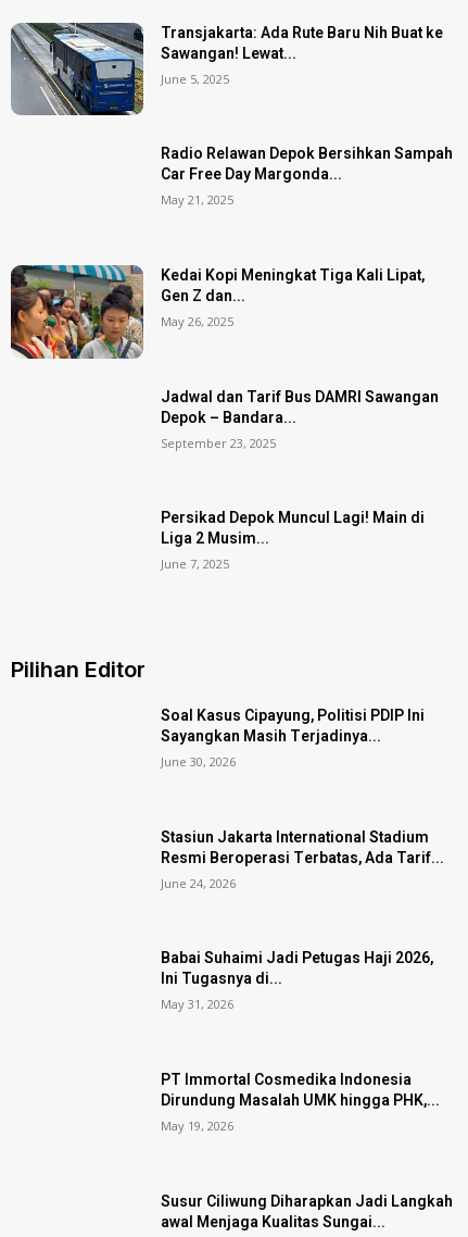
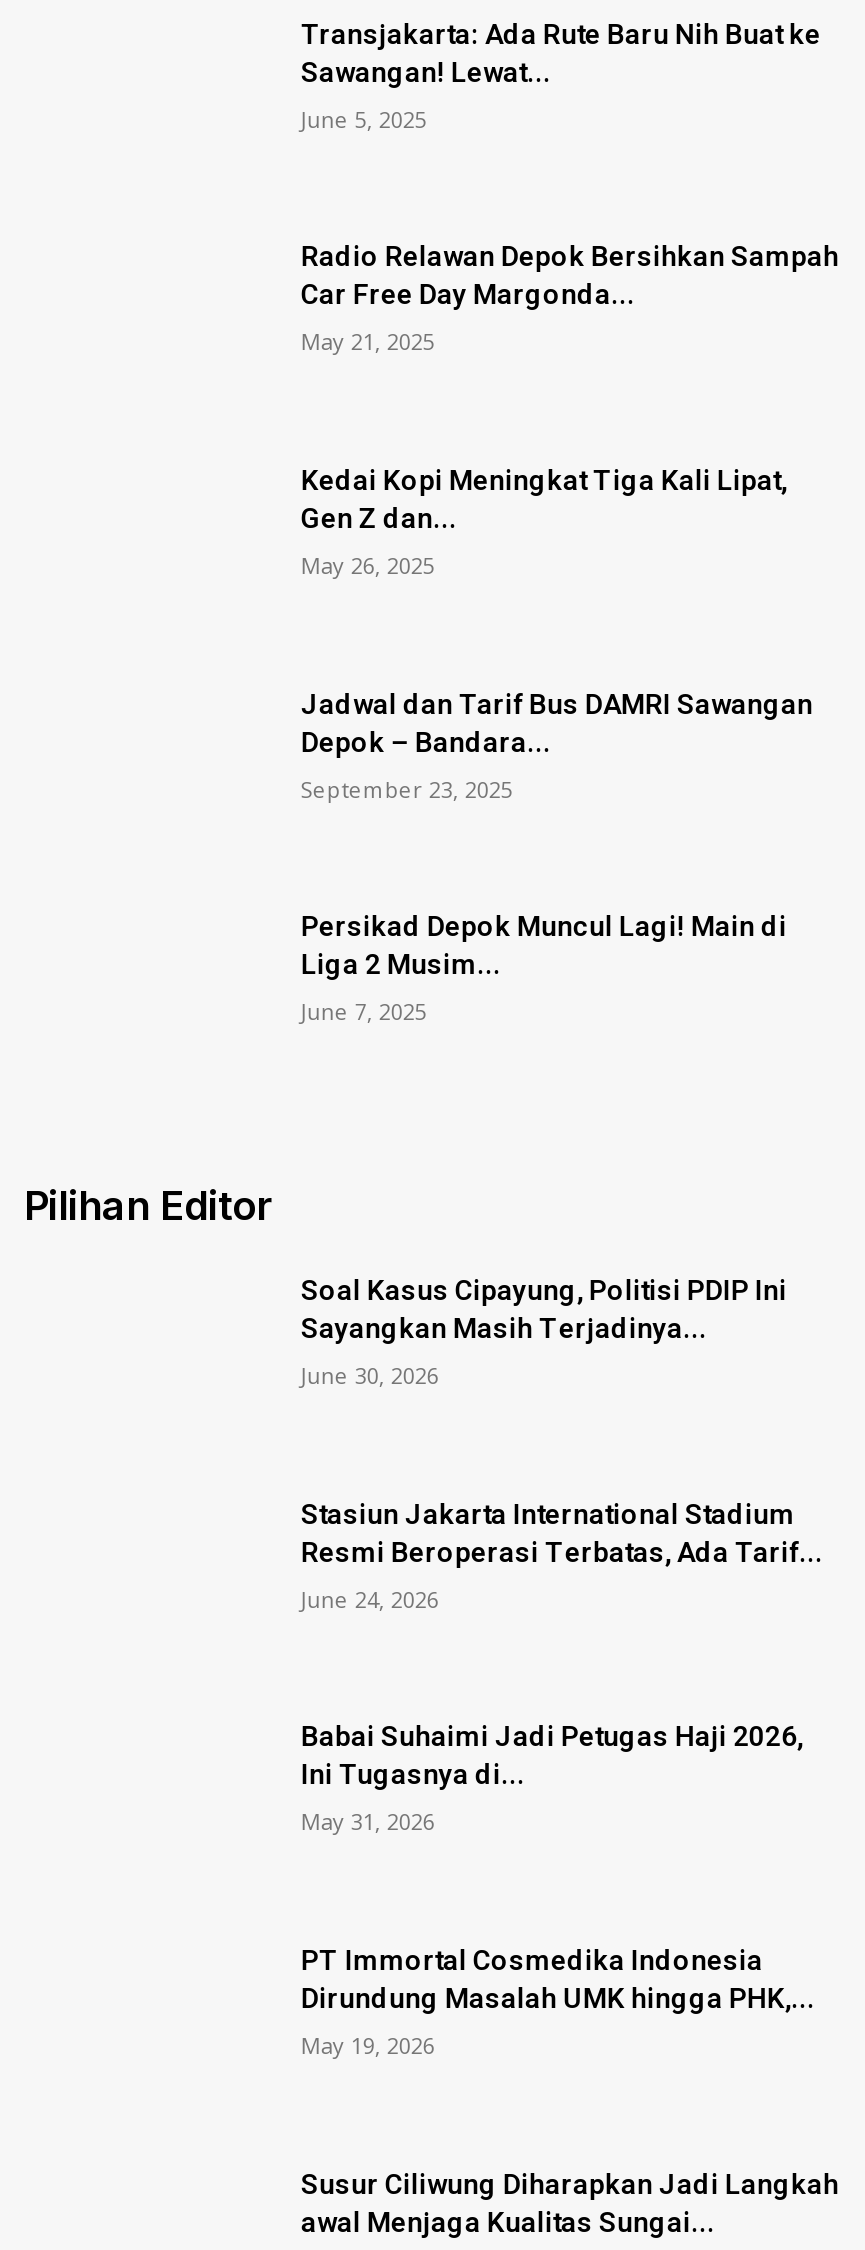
- [image]

- [image]
